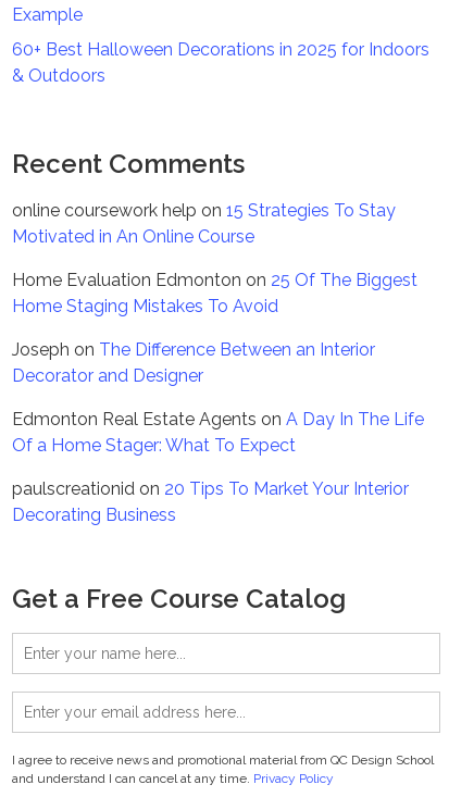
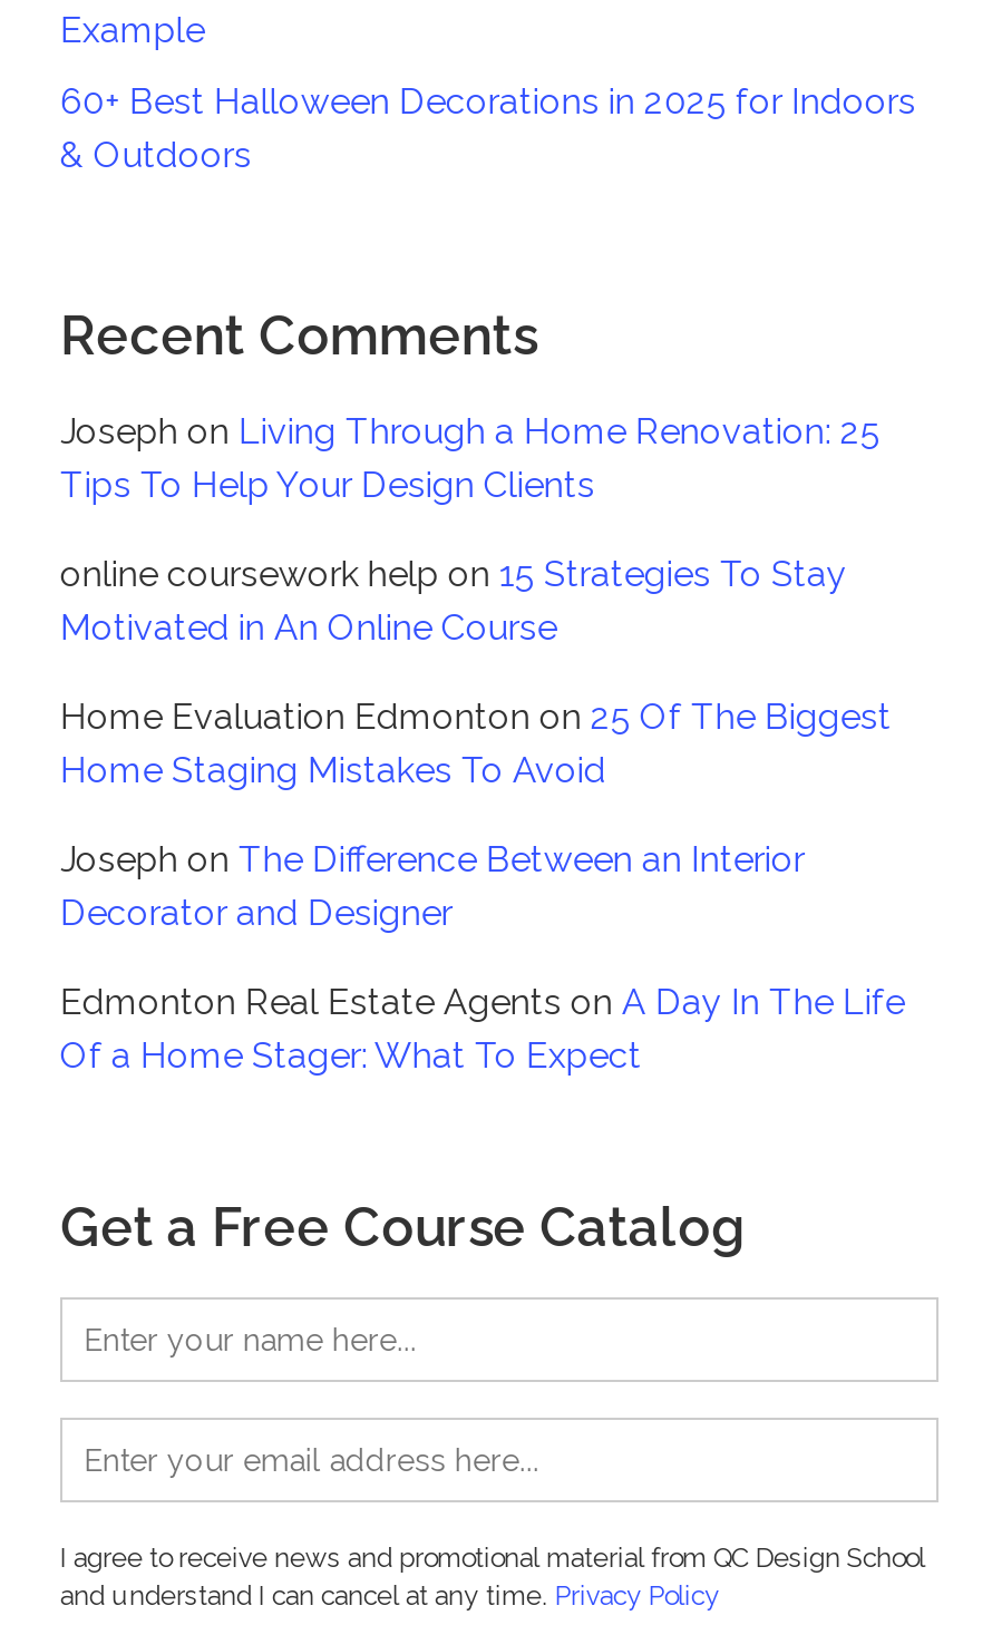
+ Joseph on Living Through a Home Renovation: 25
+ Tips To Help Your Design Clients

moved down: online coursework help on 15 Strategies To Stay | Motivated in An Online Course | Home Evaluation Edmonton on 25 Of The Biggest | Home Staging Mistakes To Avoid | Joseph on The Difference Between an Interior | Decorator and Designer | Edmonton Real Estate Agents on A Day In The Life | Of a Home Stager: What To Expect

- paulscreationid on 20 Tips To Market Your Interior
- Decorating Business
